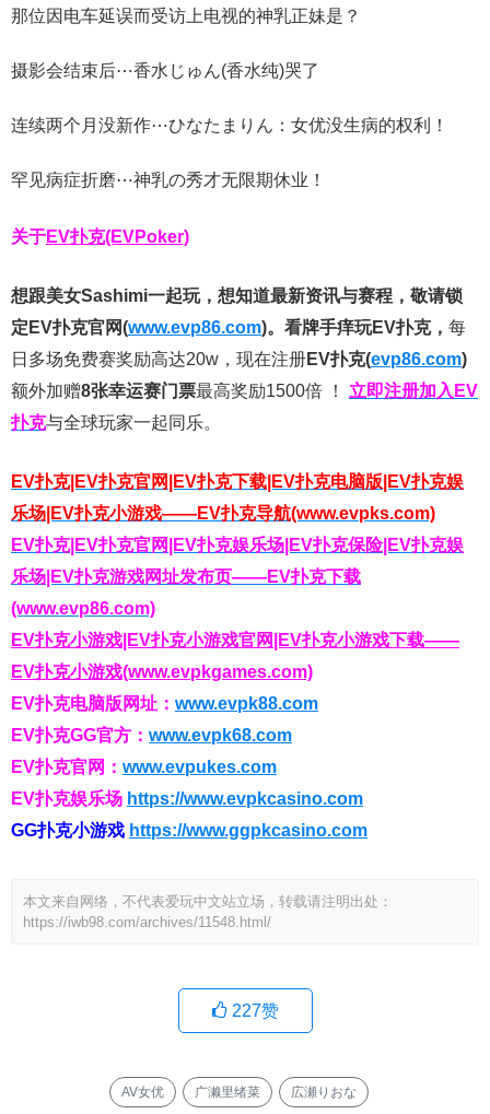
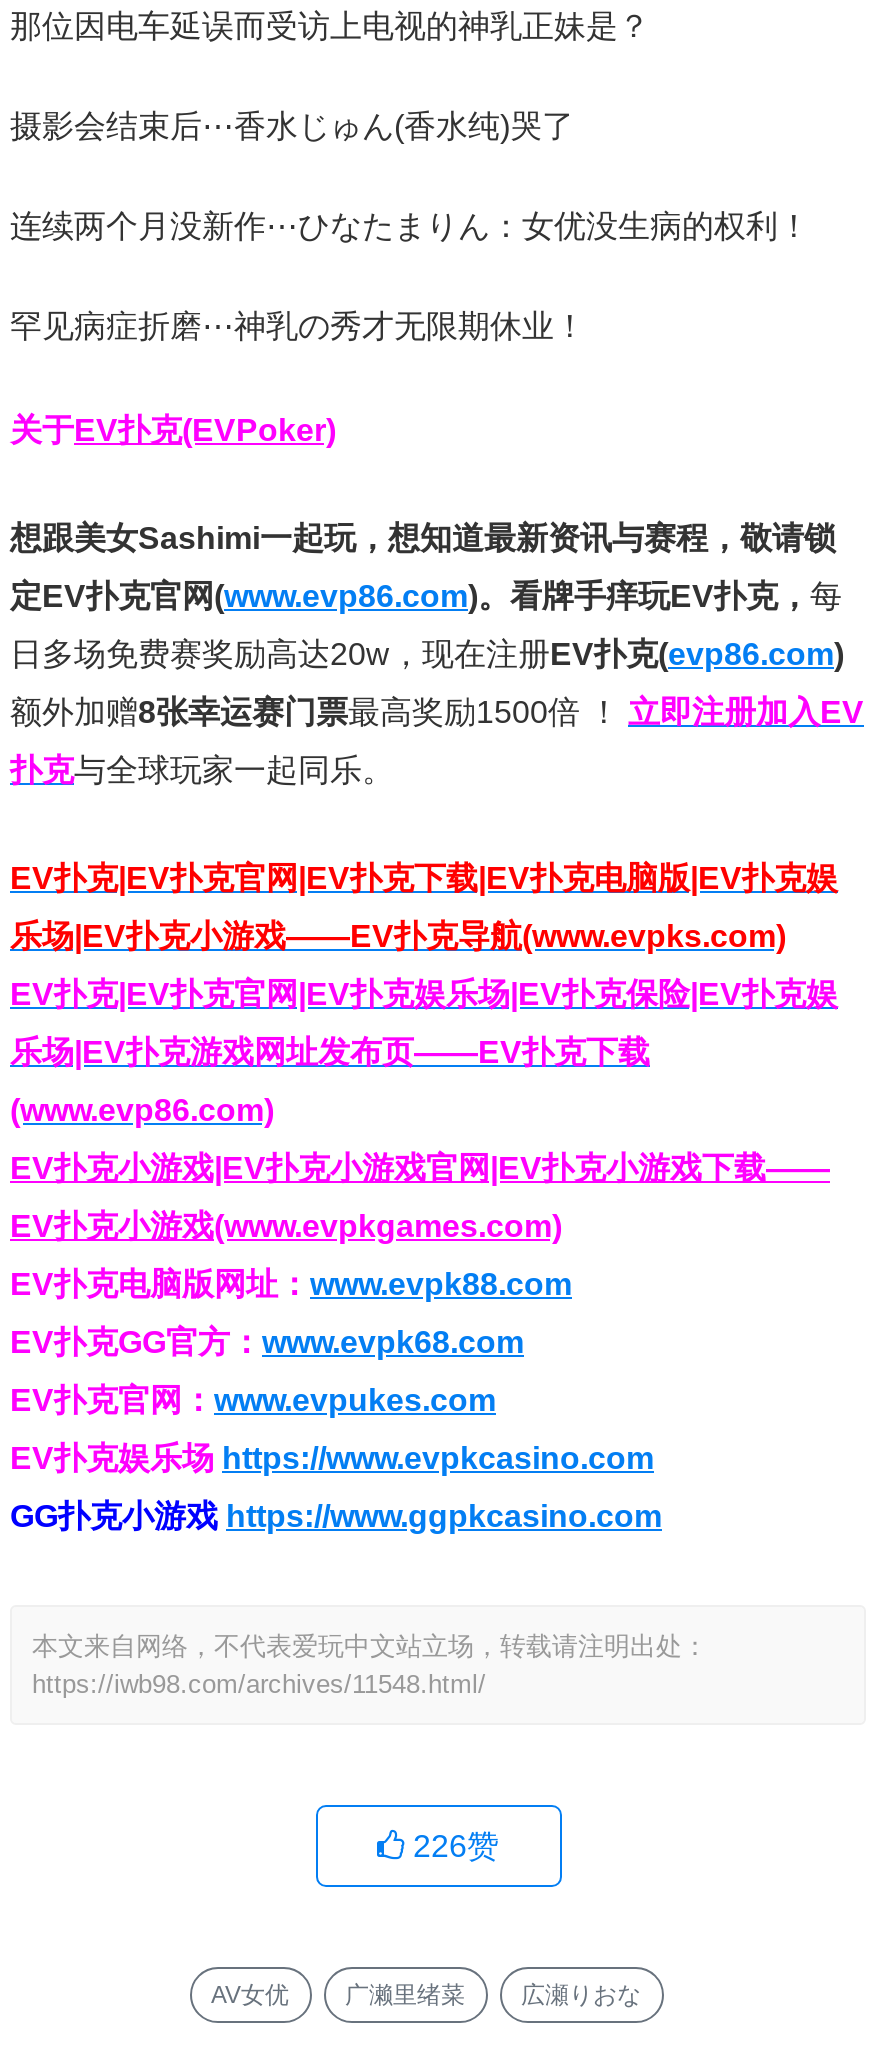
- 227赞
+ 226赞
